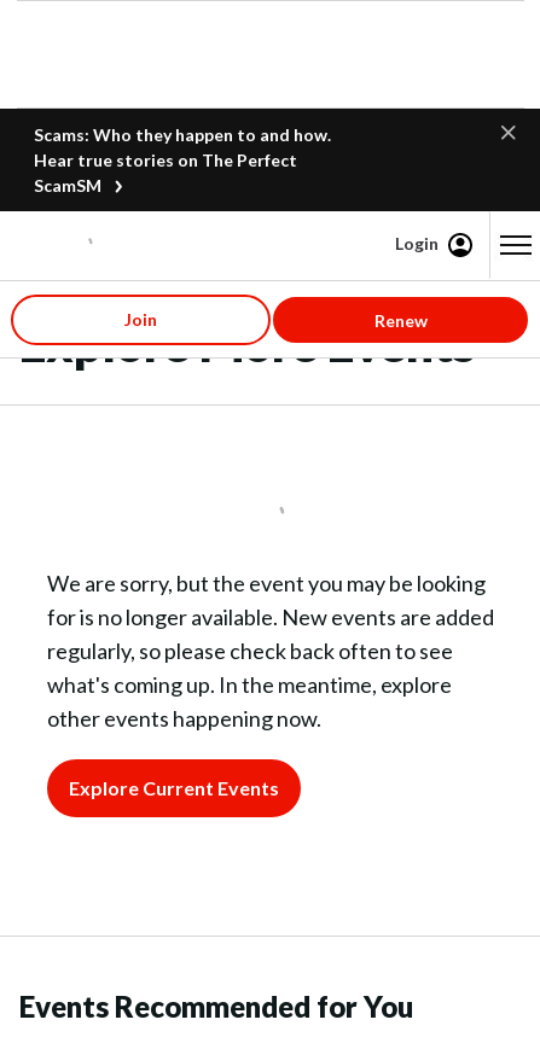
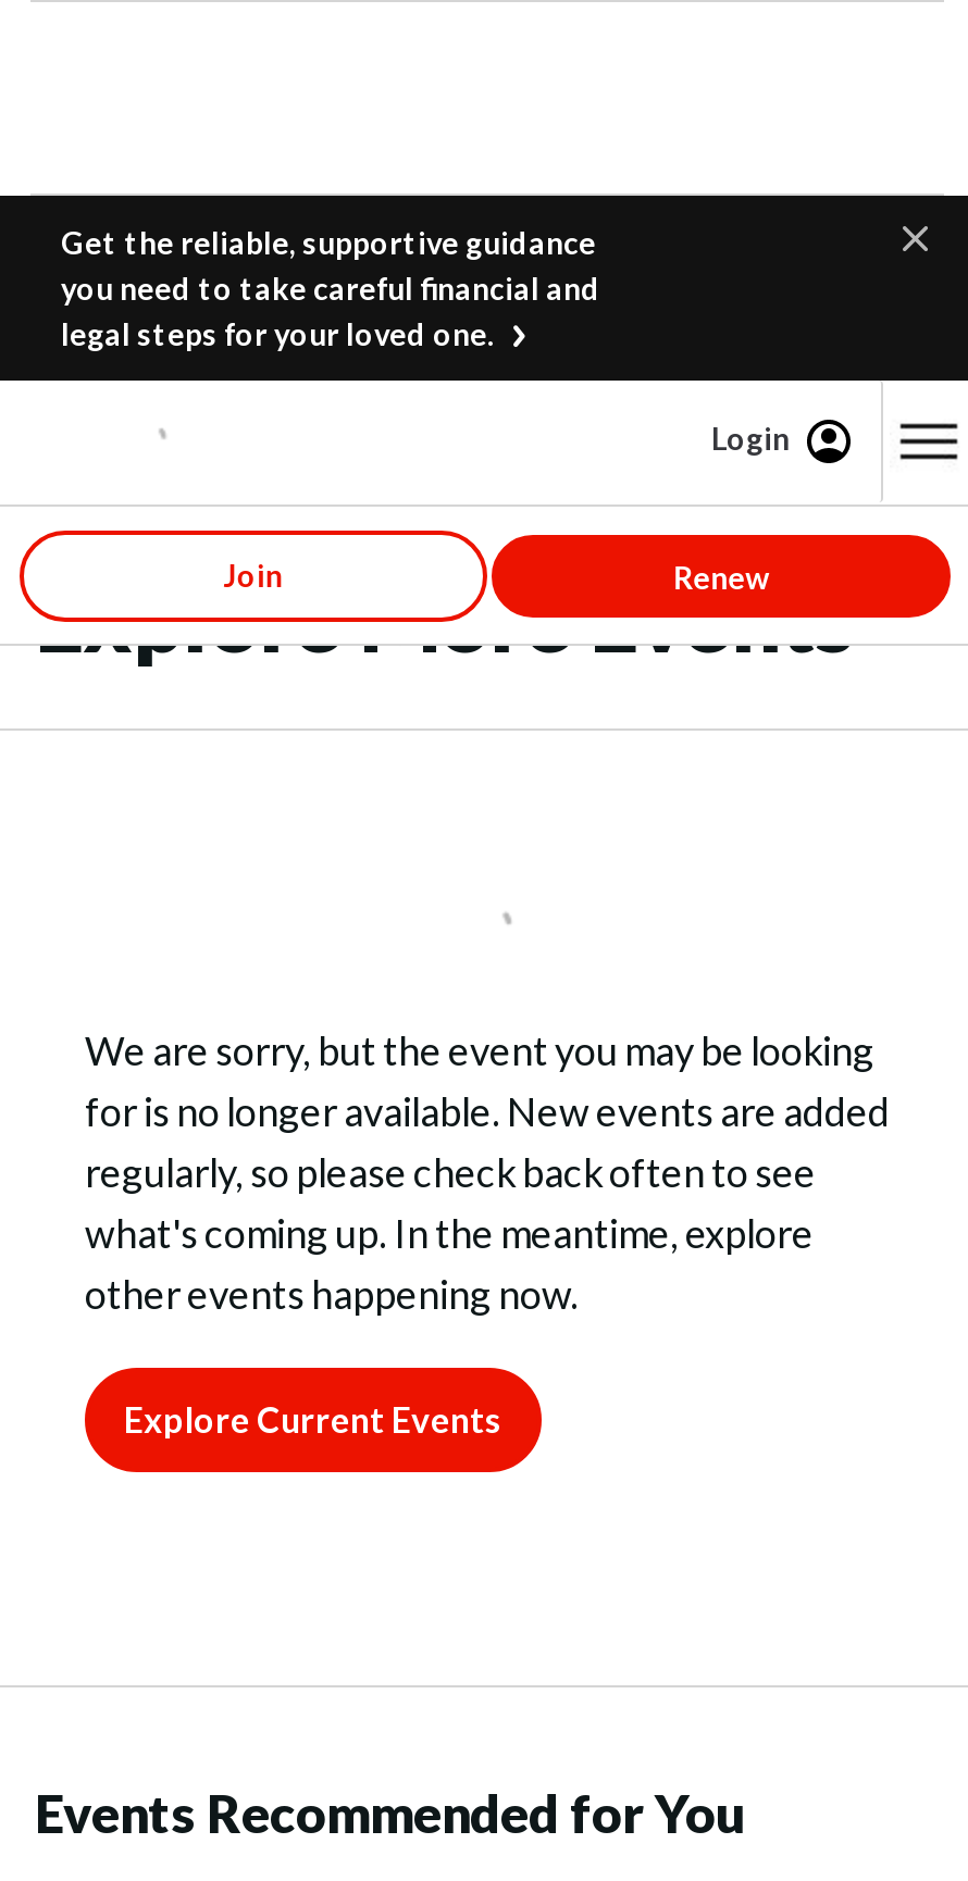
- Scams: Who they happen to and how.
- Hear true stories on The Perfect
- ScamSM
+ Get the reliable, supportive guidance
+ you need to take careful financial and
+ legal steps for your loved one.
